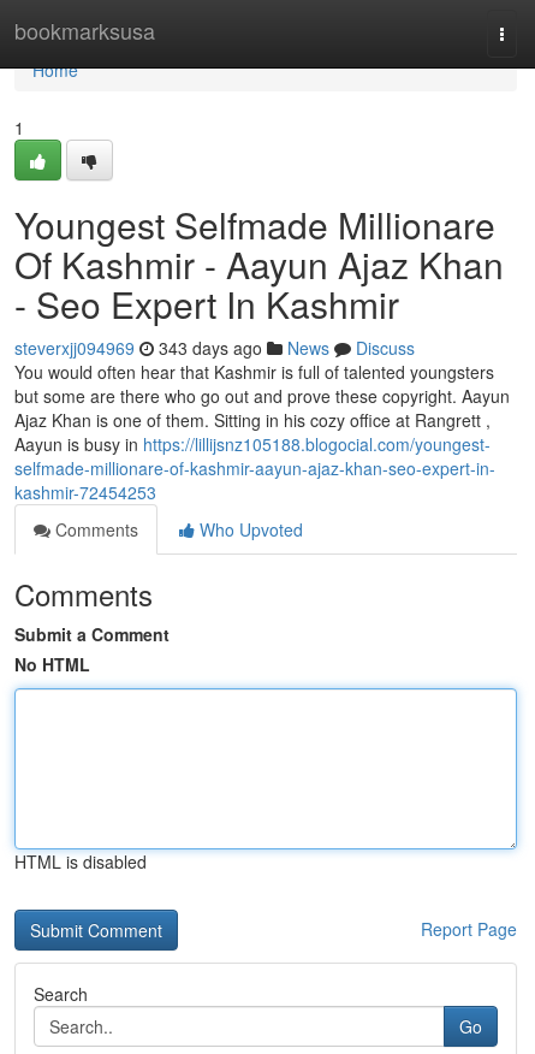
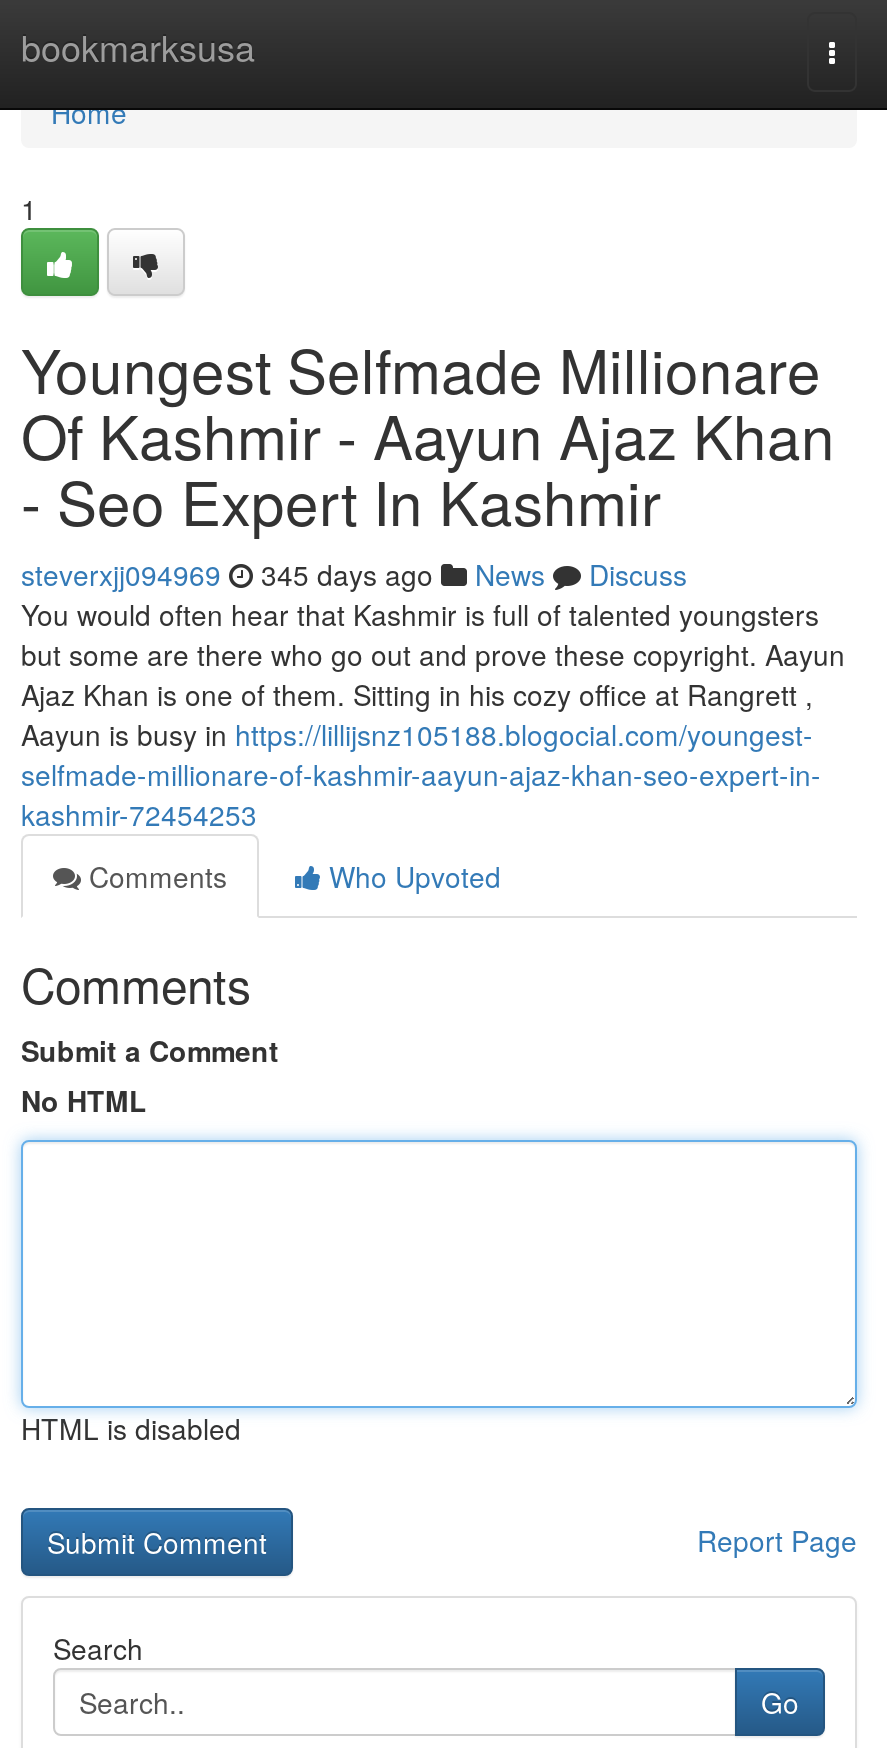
- steverxjj094969 343 days ago News Discuss
+ steverxjj094969 345 days ago News Discuss
